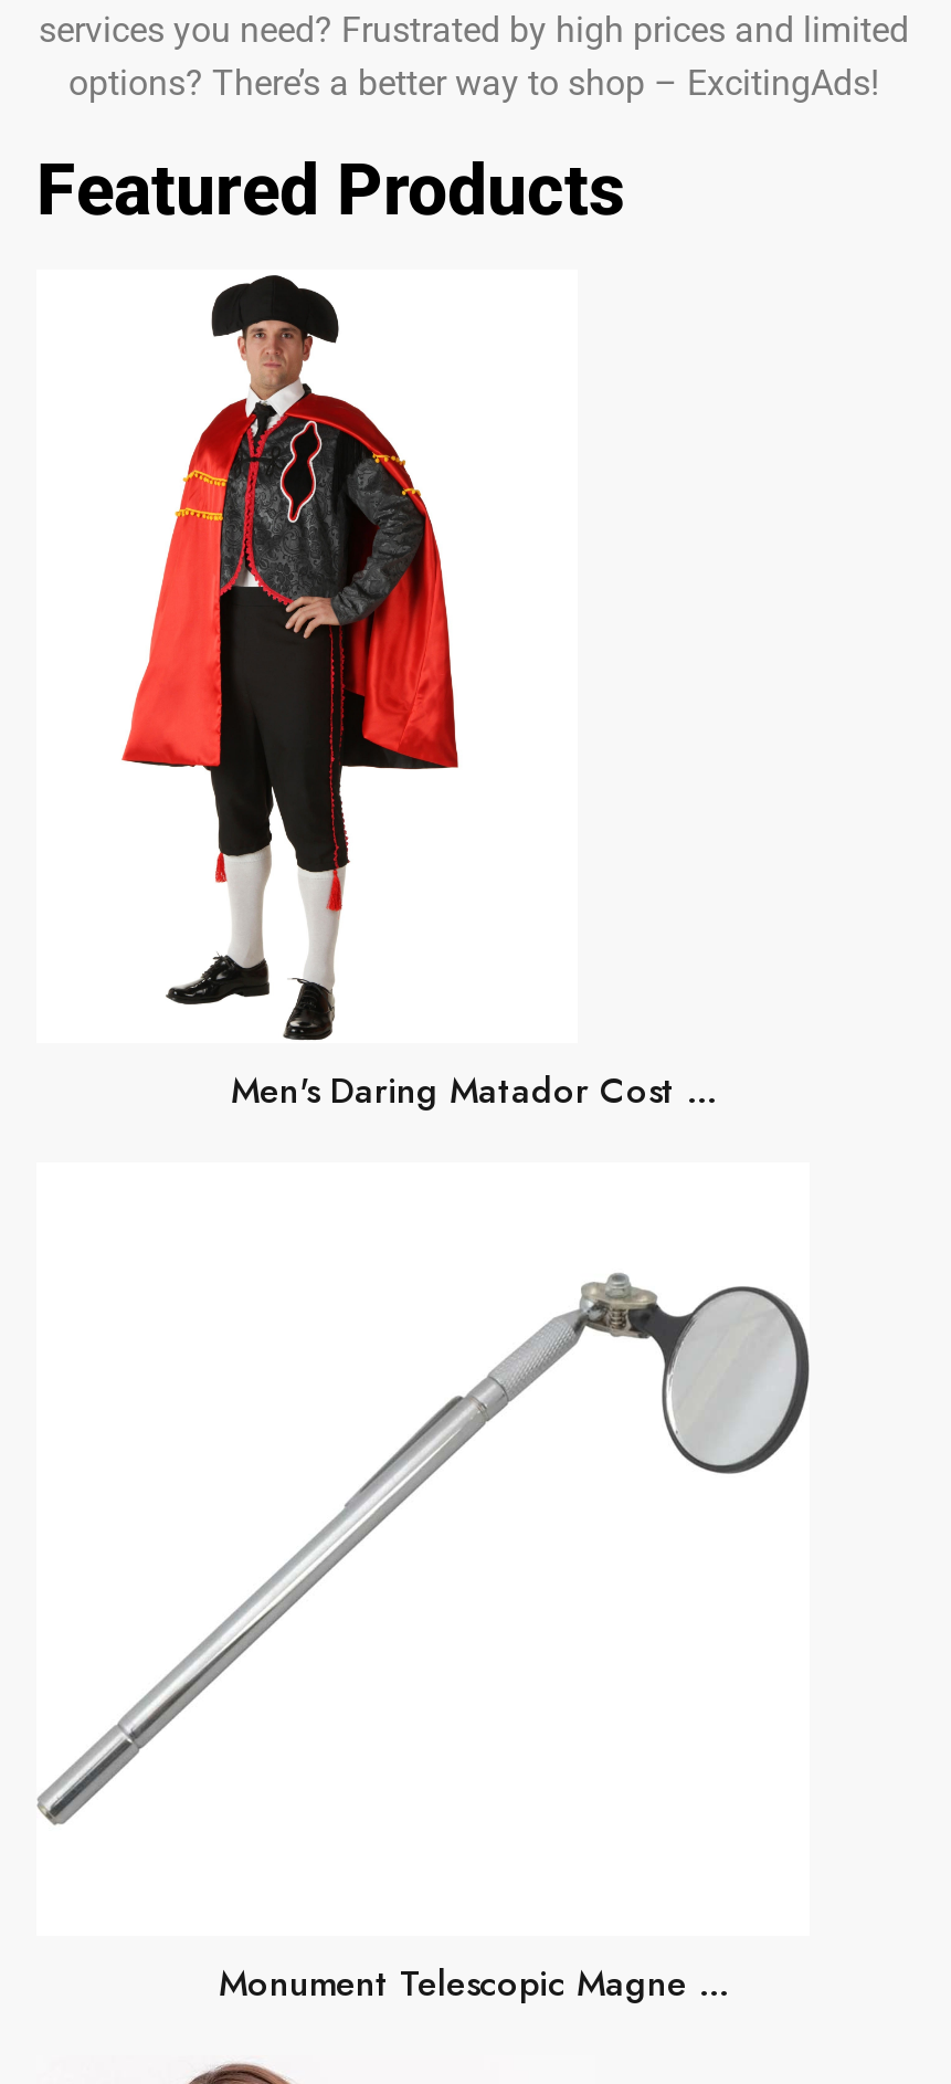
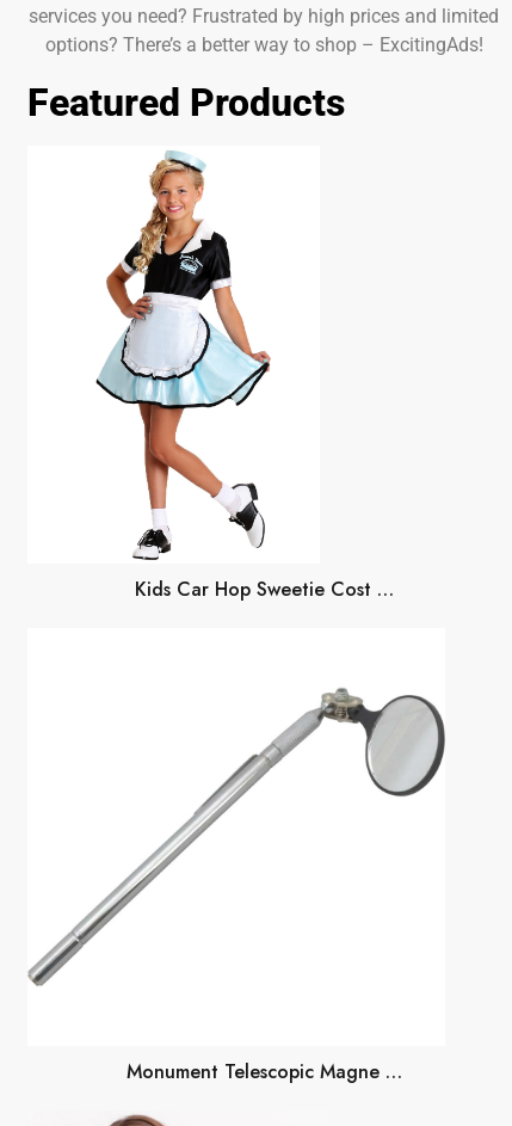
- [image]
- Men's Daring Matador Cost …
+ [image]
+ Kids Car Hop Sweetie Cost …
